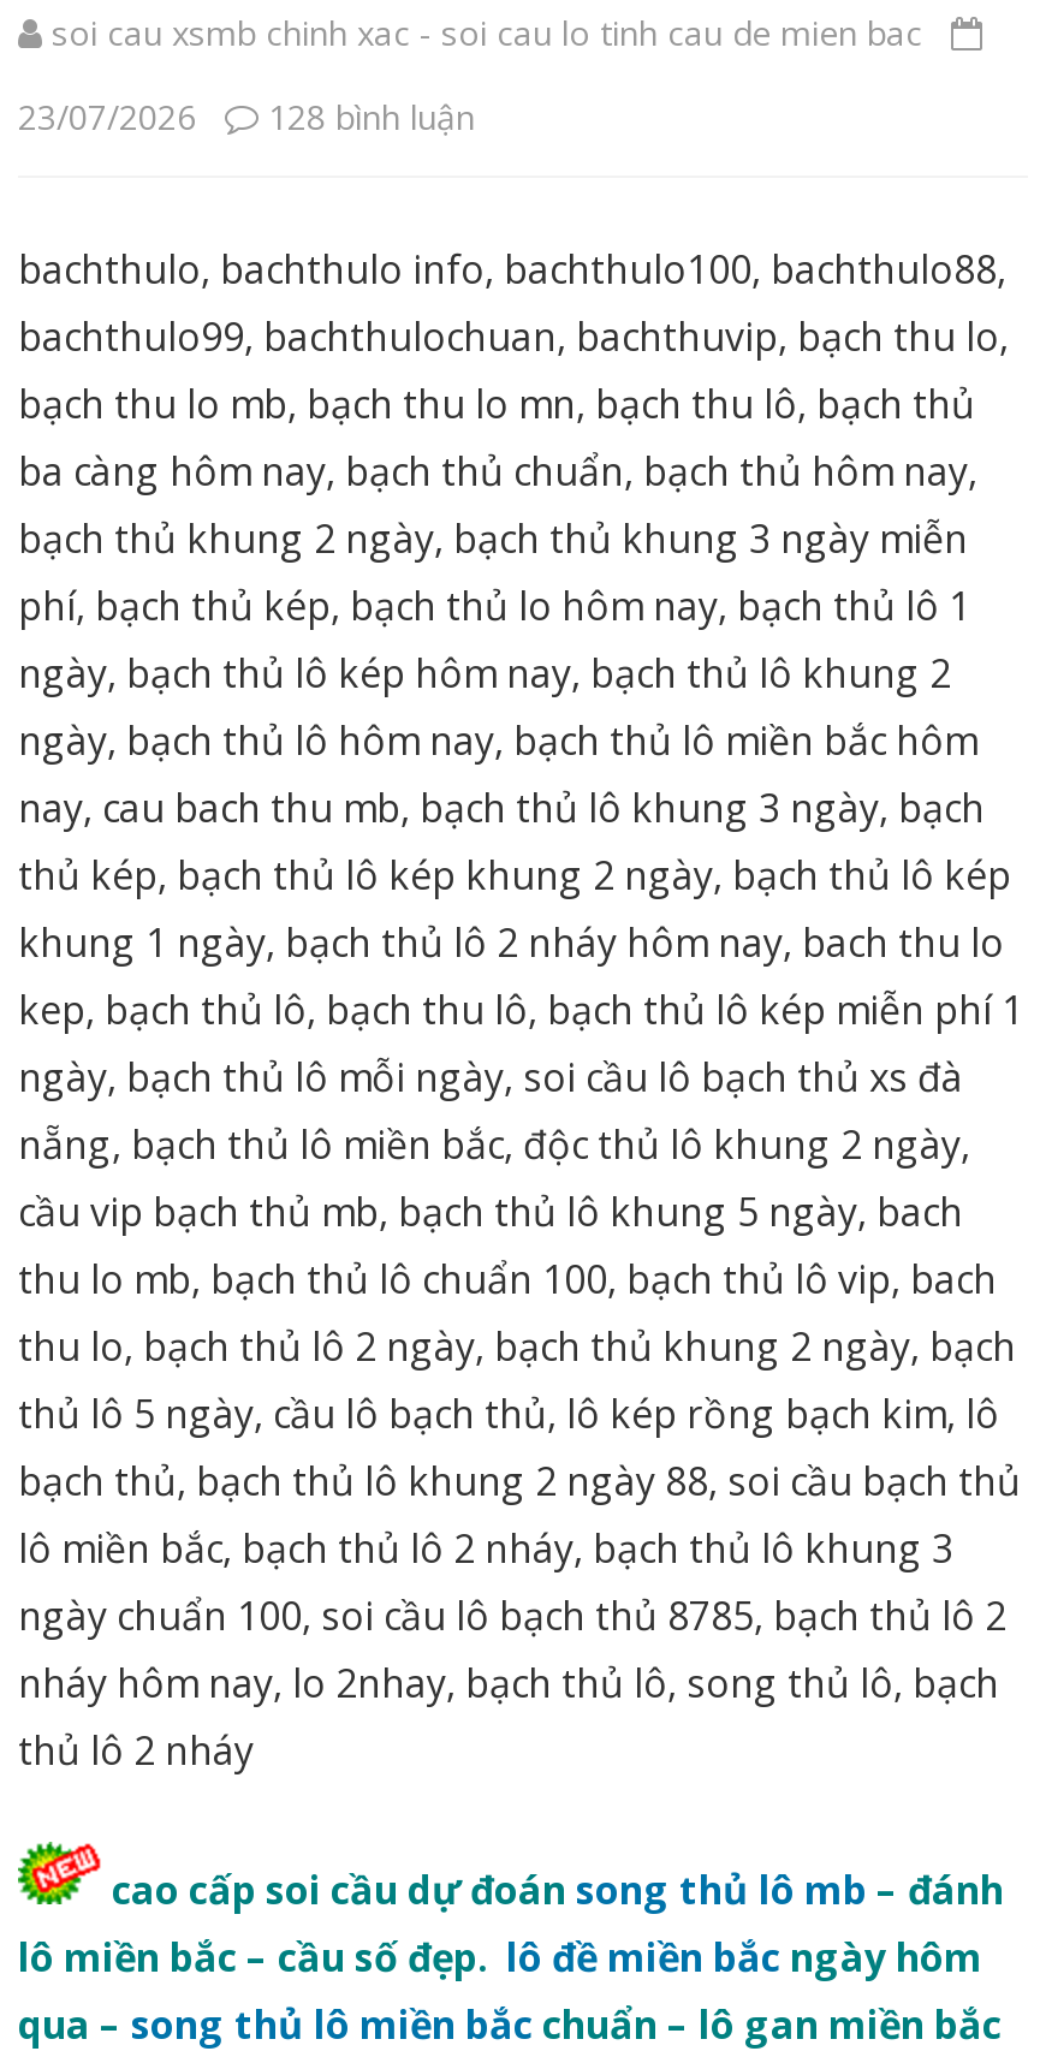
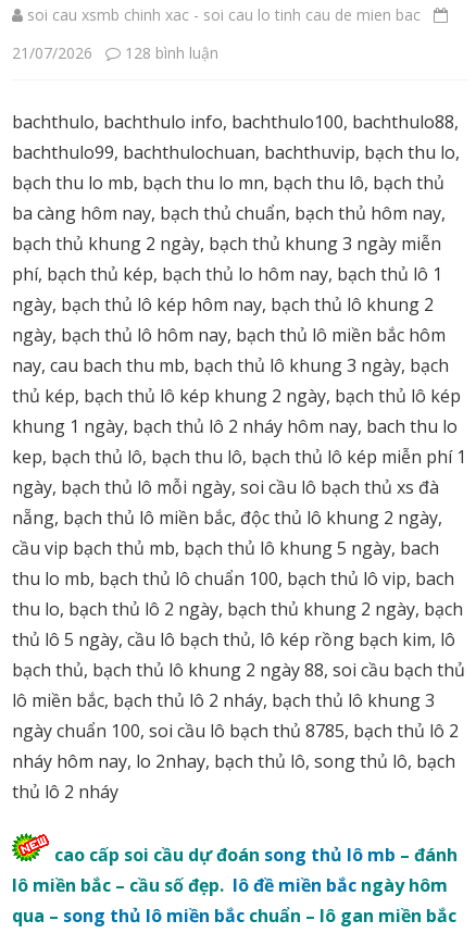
- 23/07/2026 128 bình luận ở
+ 21/07/2026 128 bình luận ở
